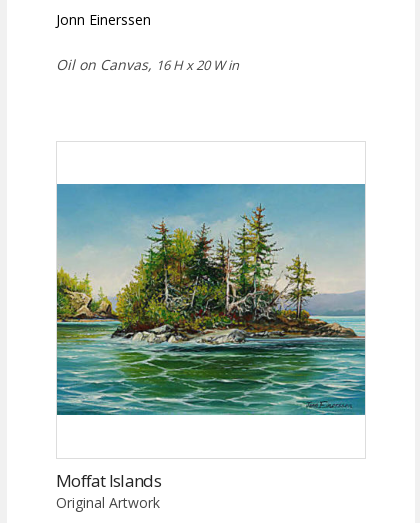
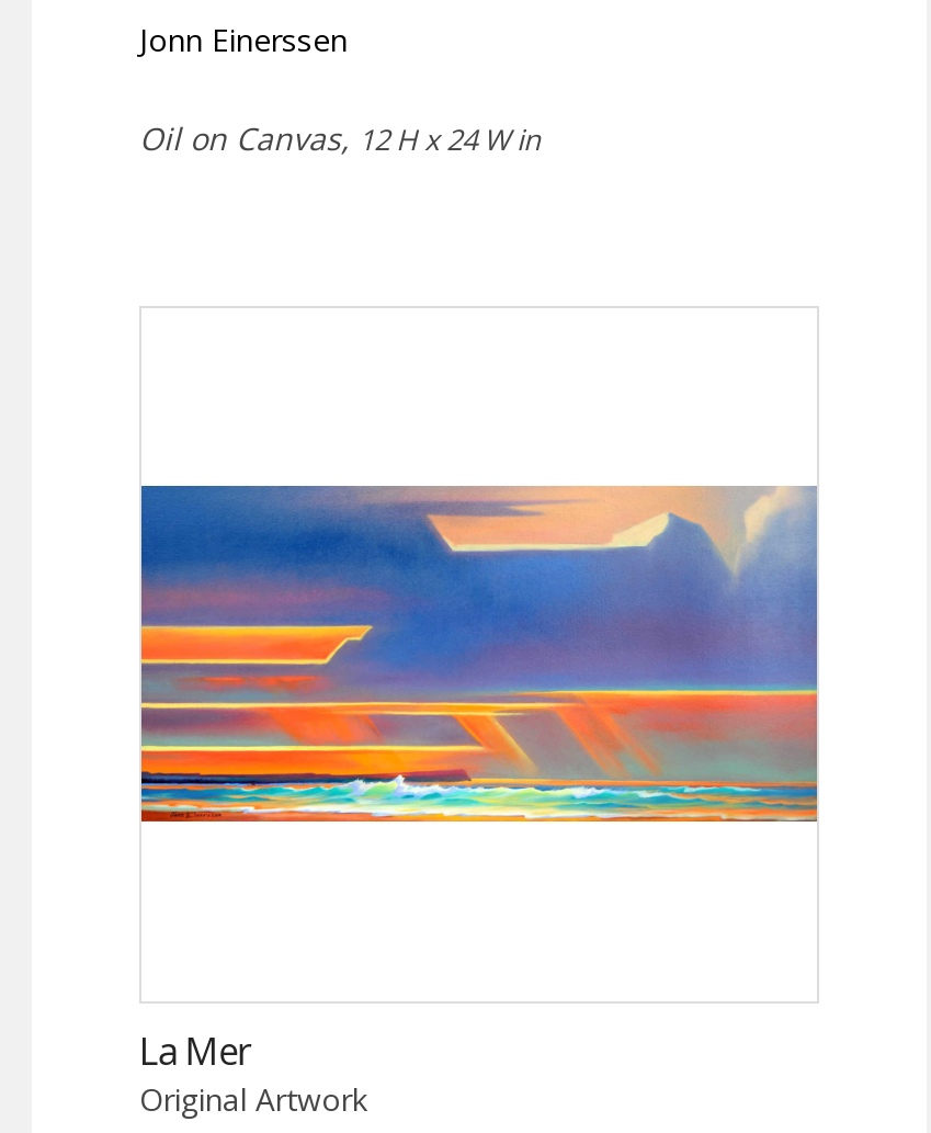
- Oil on Canvas, 16 H x 20 W in
+ Oil on Canvas, 12 H x 24 W in

- [image]
+ [image]

- Moffat Islands
+ La Mer
